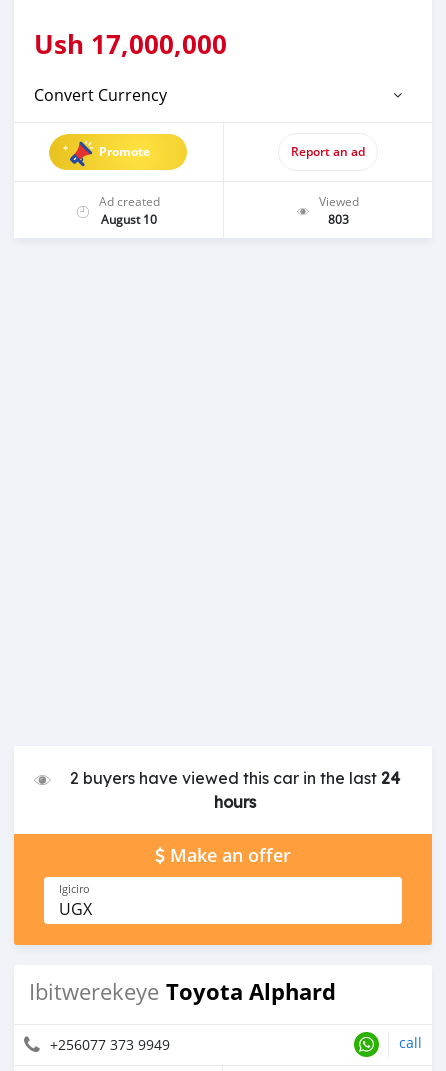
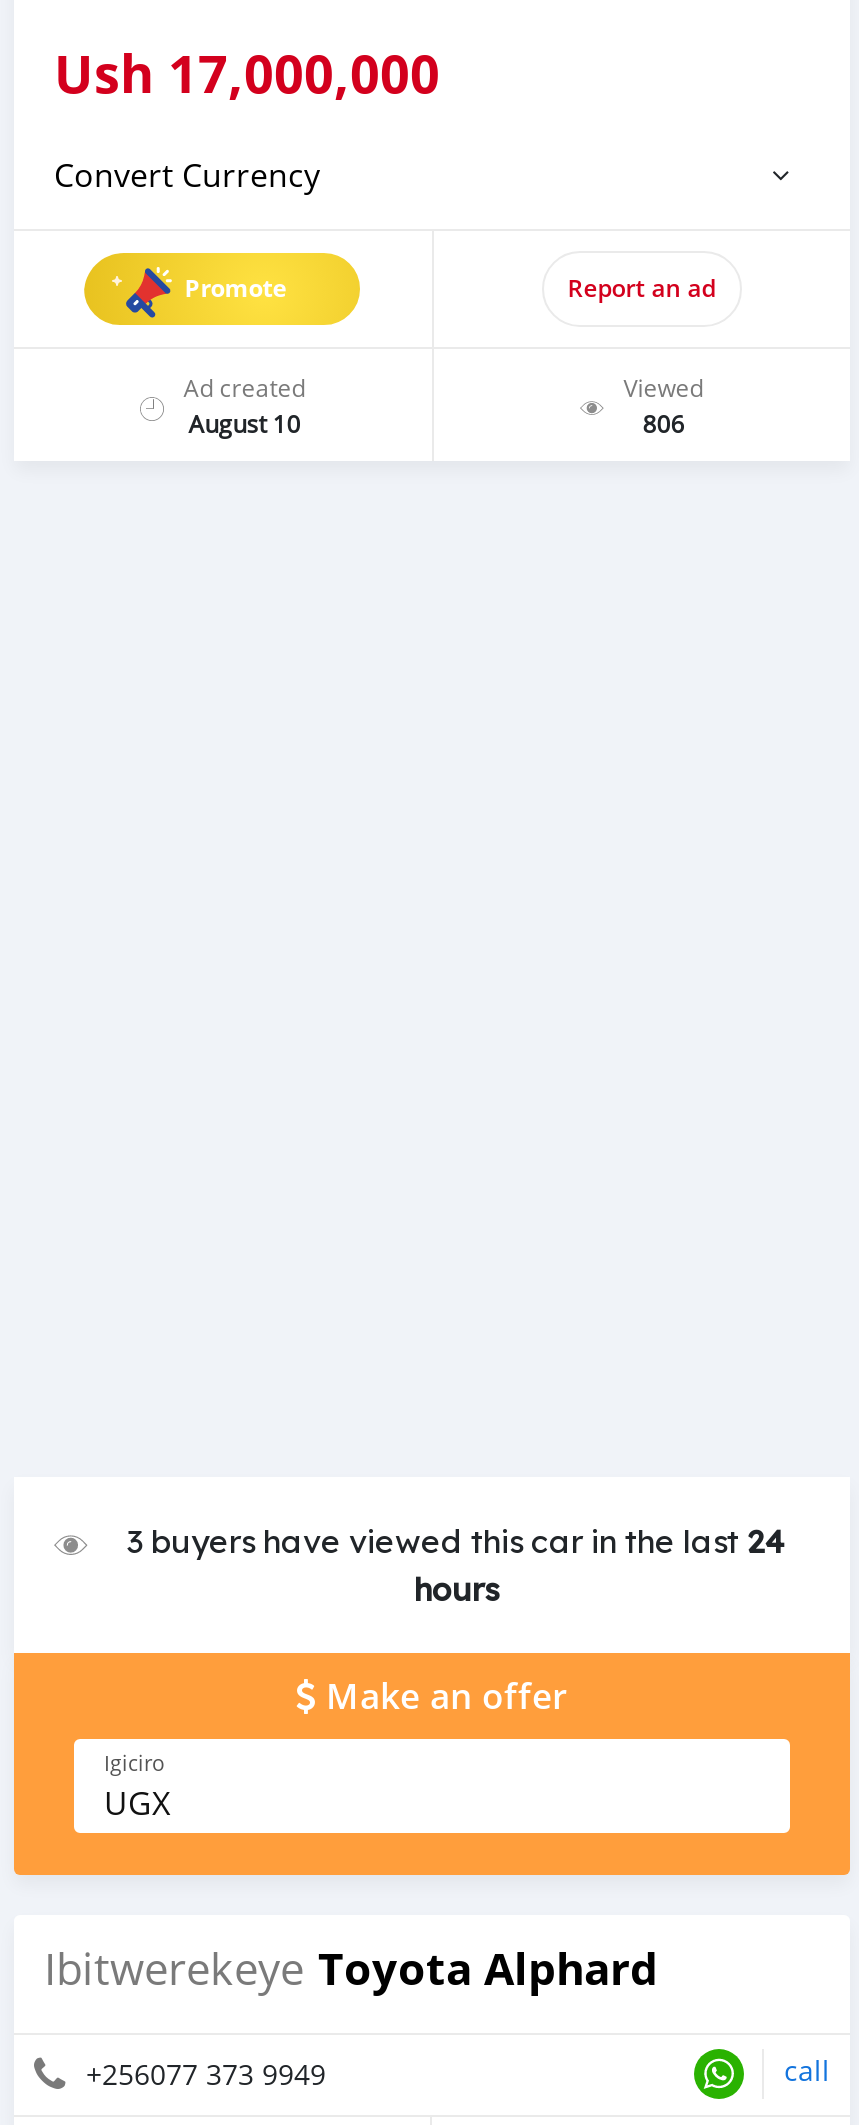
- 803
+ 806

- 2 buyers have viewed this car in the last 24
+ 3 buyers have viewed this car in the last 24
